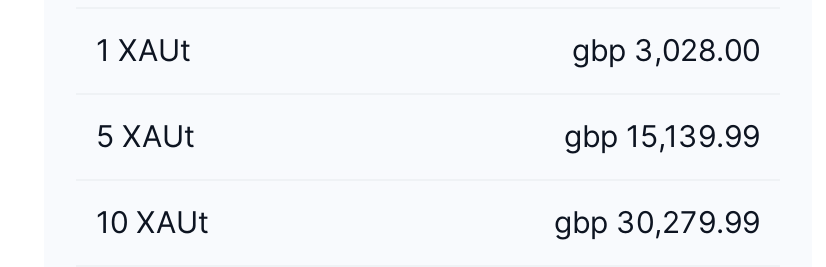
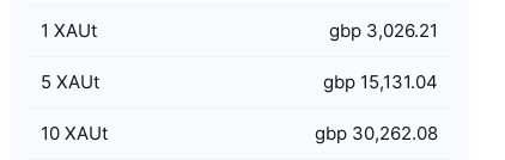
- gbp 3,028.00
+ gbp 3,026.21

- gbp 15,139.99
+ gbp 15,131.04

- gbp 30,279.99
+ gbp 30,262.08
